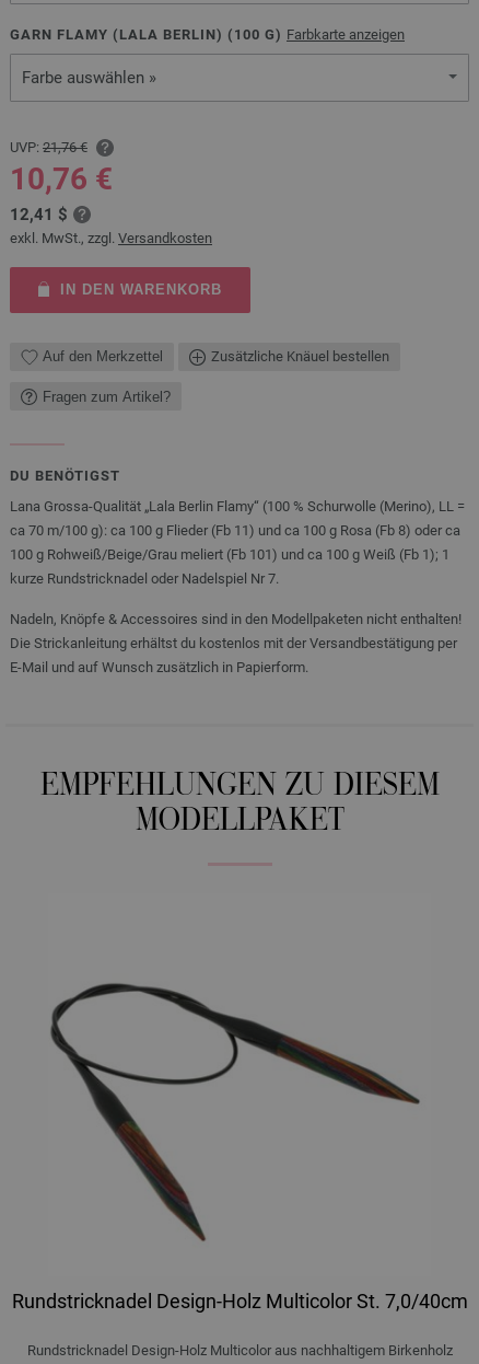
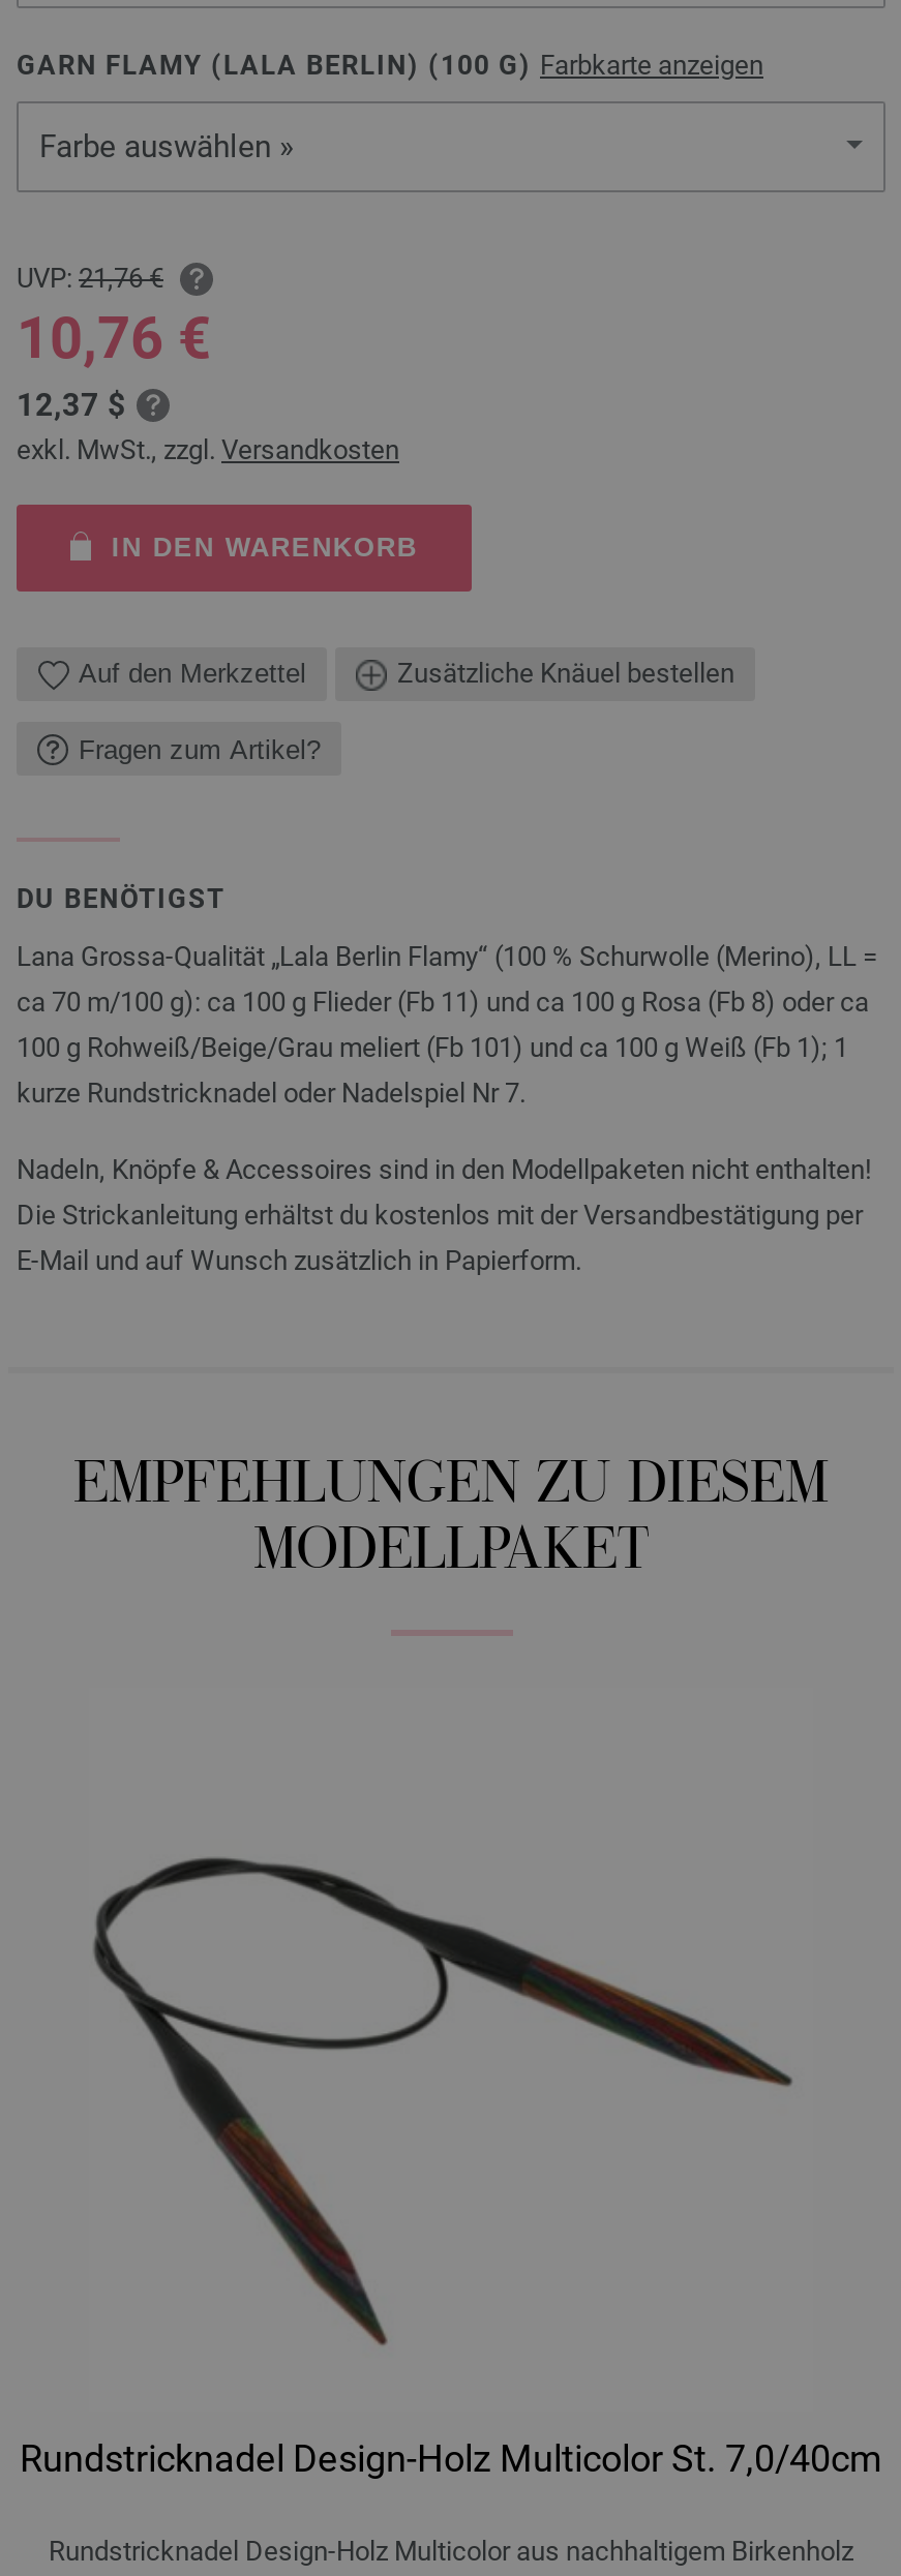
- 12,41 $
+ 12,37 $
